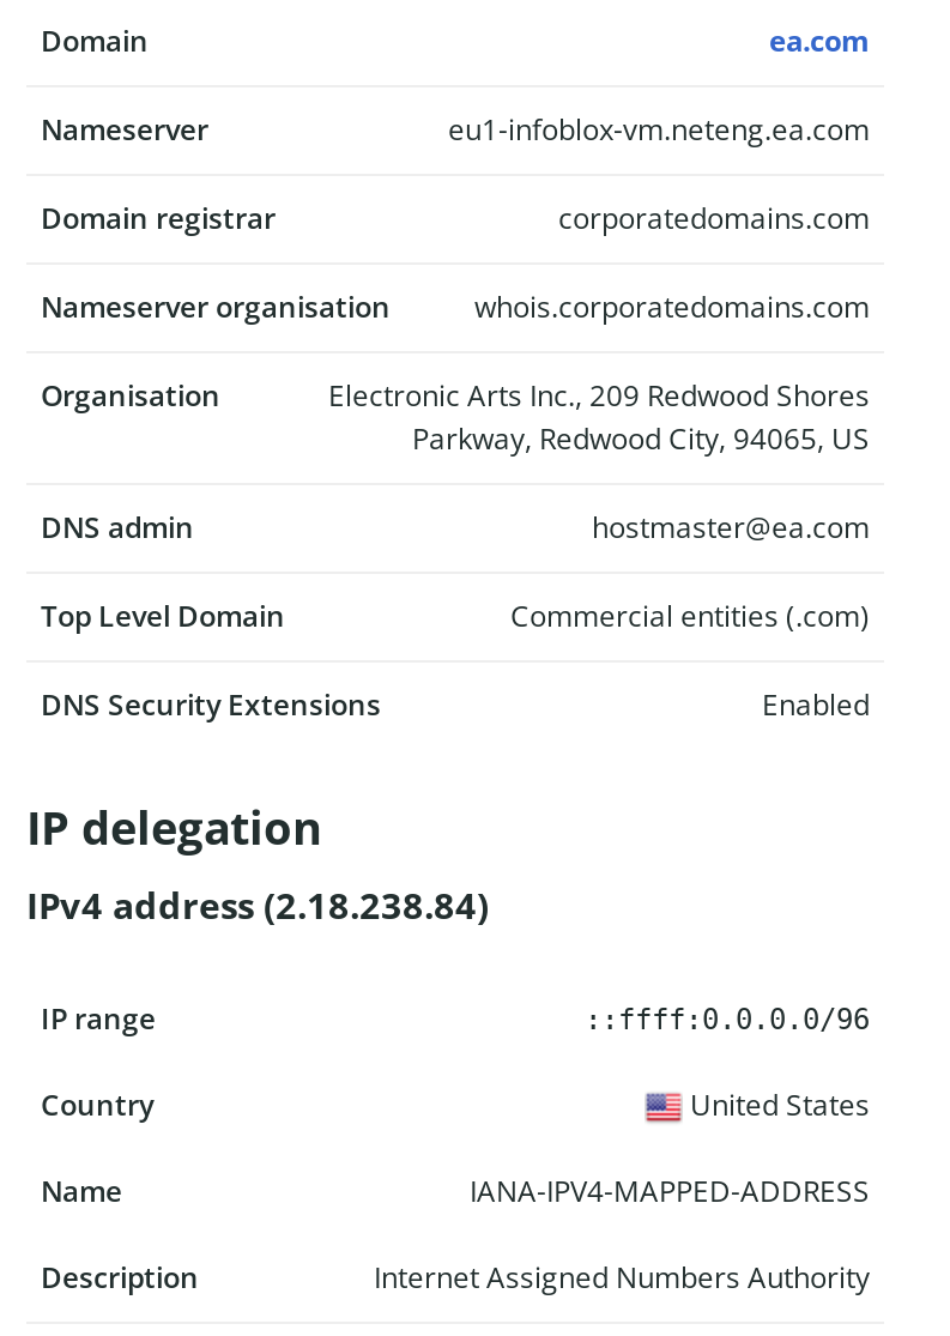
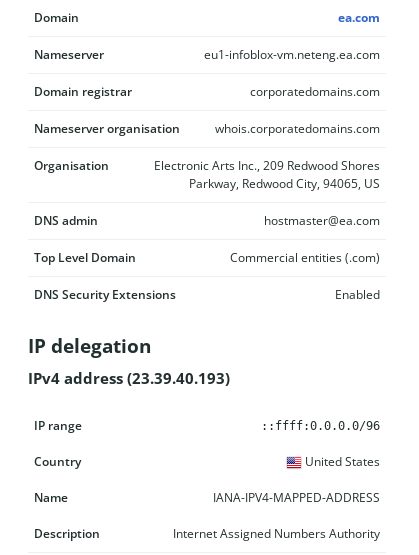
- IPv4 address (2.18.238.84)
+ IPv4 address (23.39.40.193)
